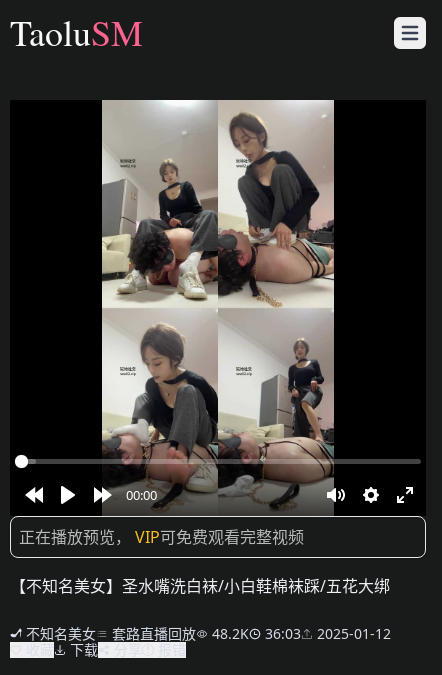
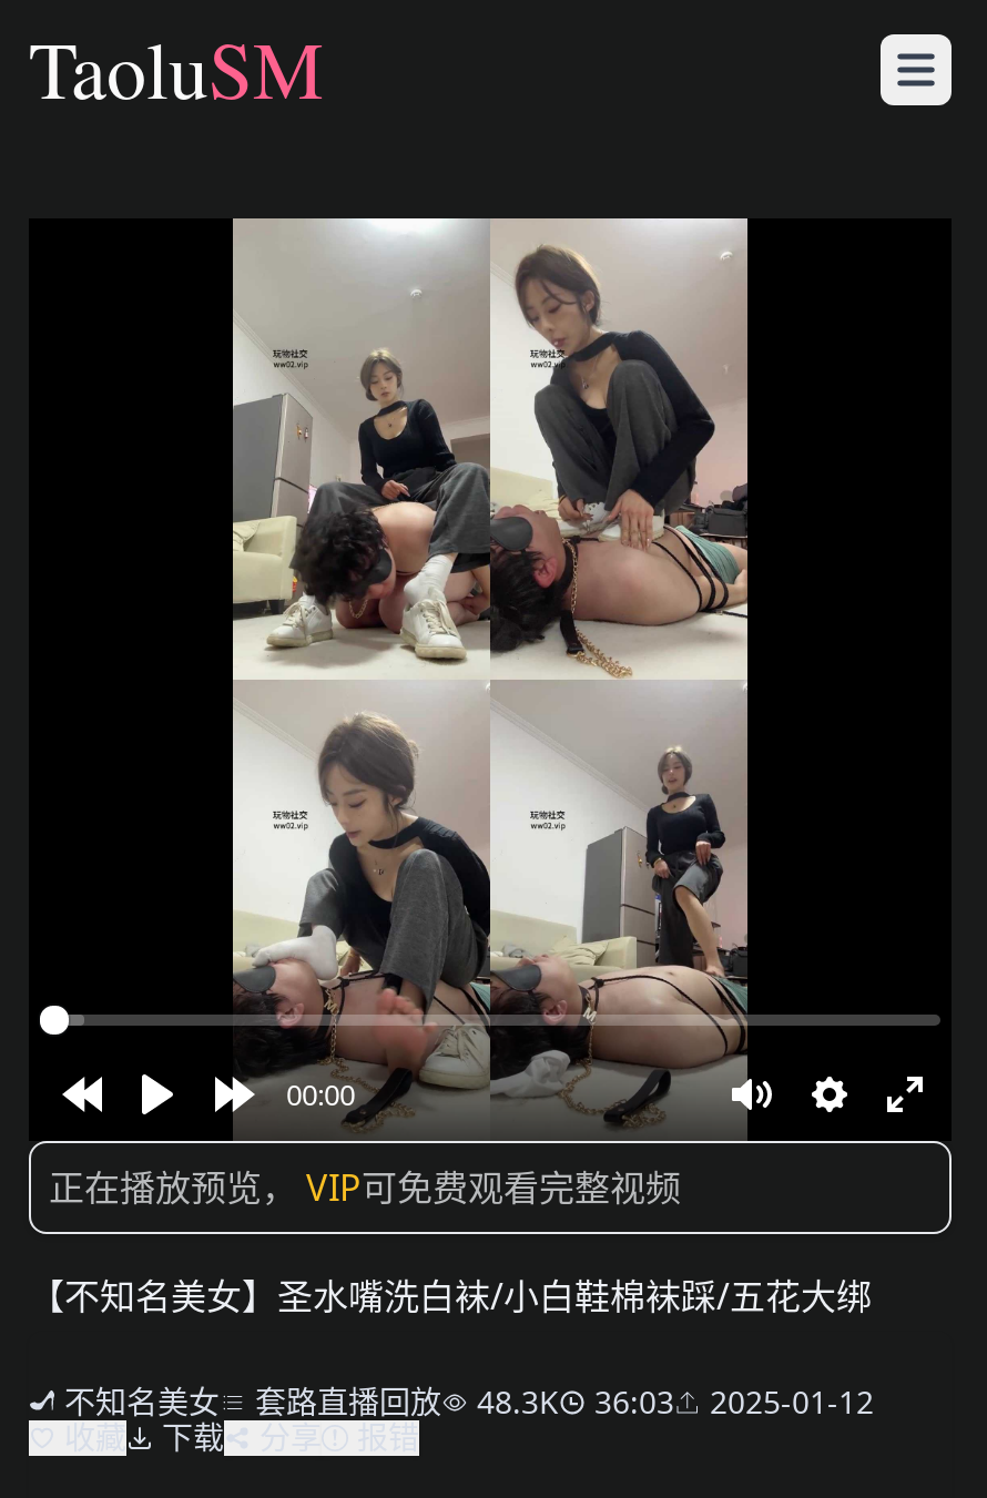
- 不知名美女 套路直播回放 48.2K 36:03 2025-01-12
+ 不知名美女 套路直播回放 48.3K 36:03 2025-01-12
